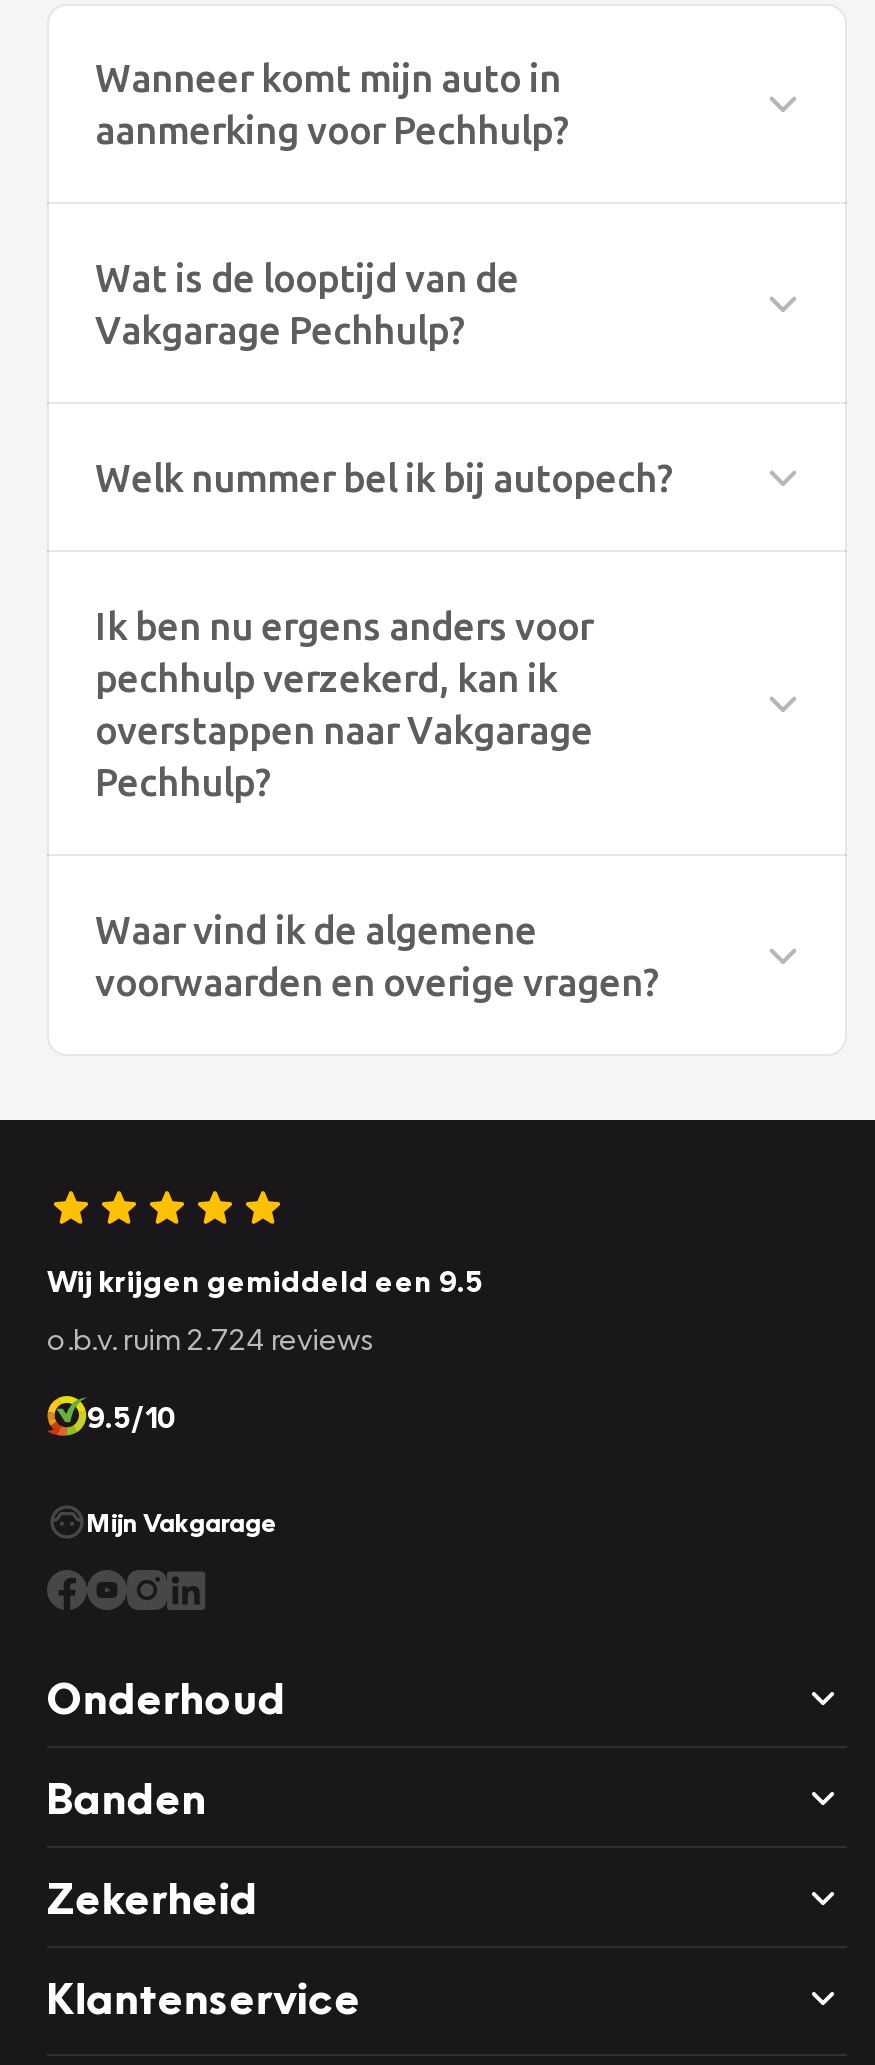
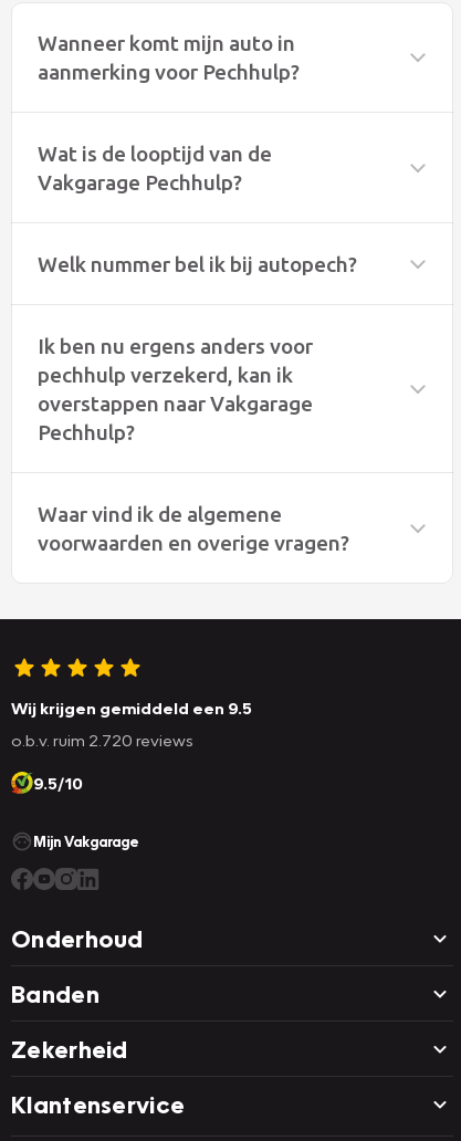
- o.b.v. ruim 2.724 reviews
+ o.b.v. ruim 2.720 reviews
